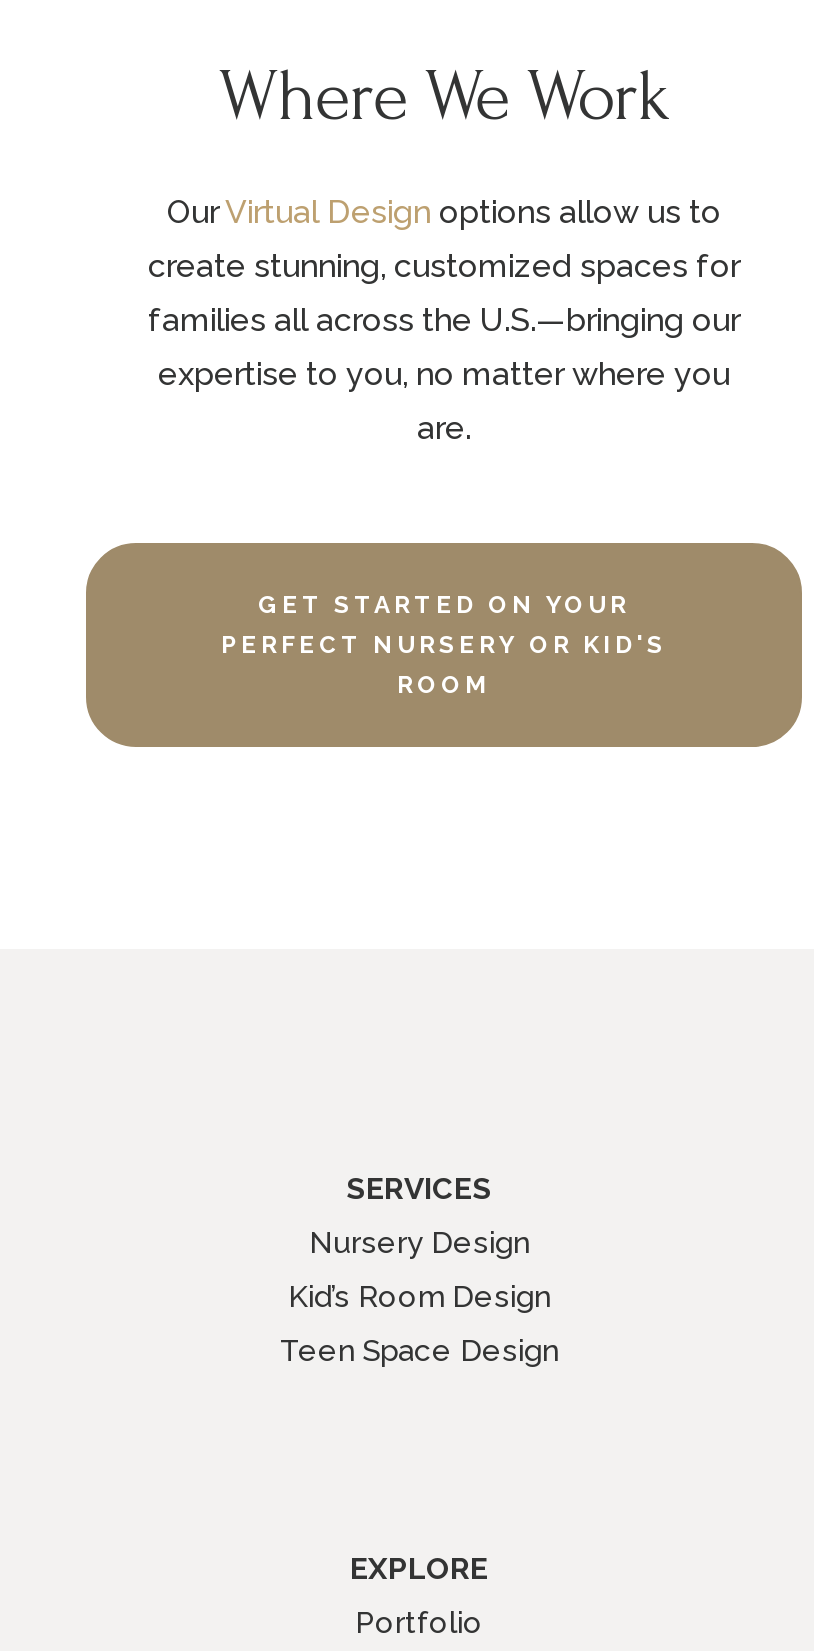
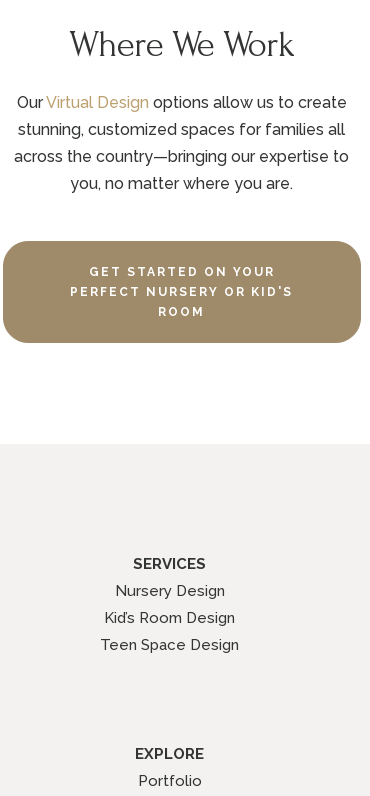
- OurVirtual Design options allow us to
- create stunning, customized spaces for
- families all across the U.S.—bringing our
- expertise to you, no matter where you
- are.
+ Our Virtual Design options allow us to create
+ stunning, customized spaces for families all
+ across the country—bringing our expertise to
+ you, no matter where you are.
